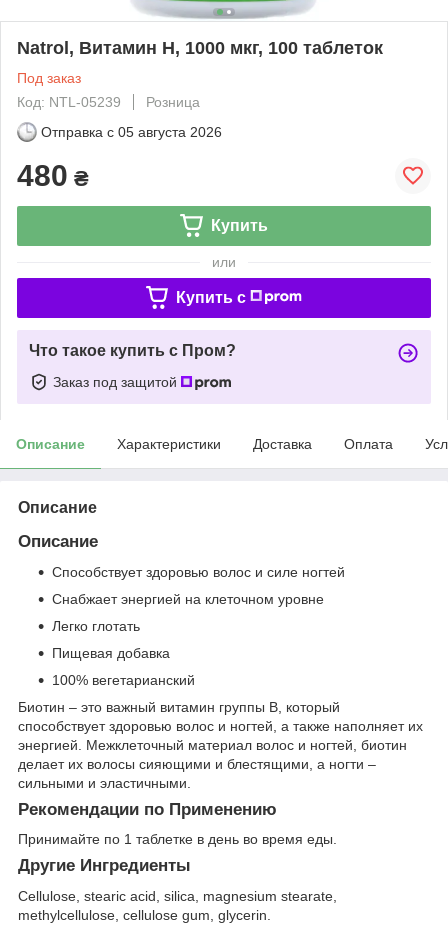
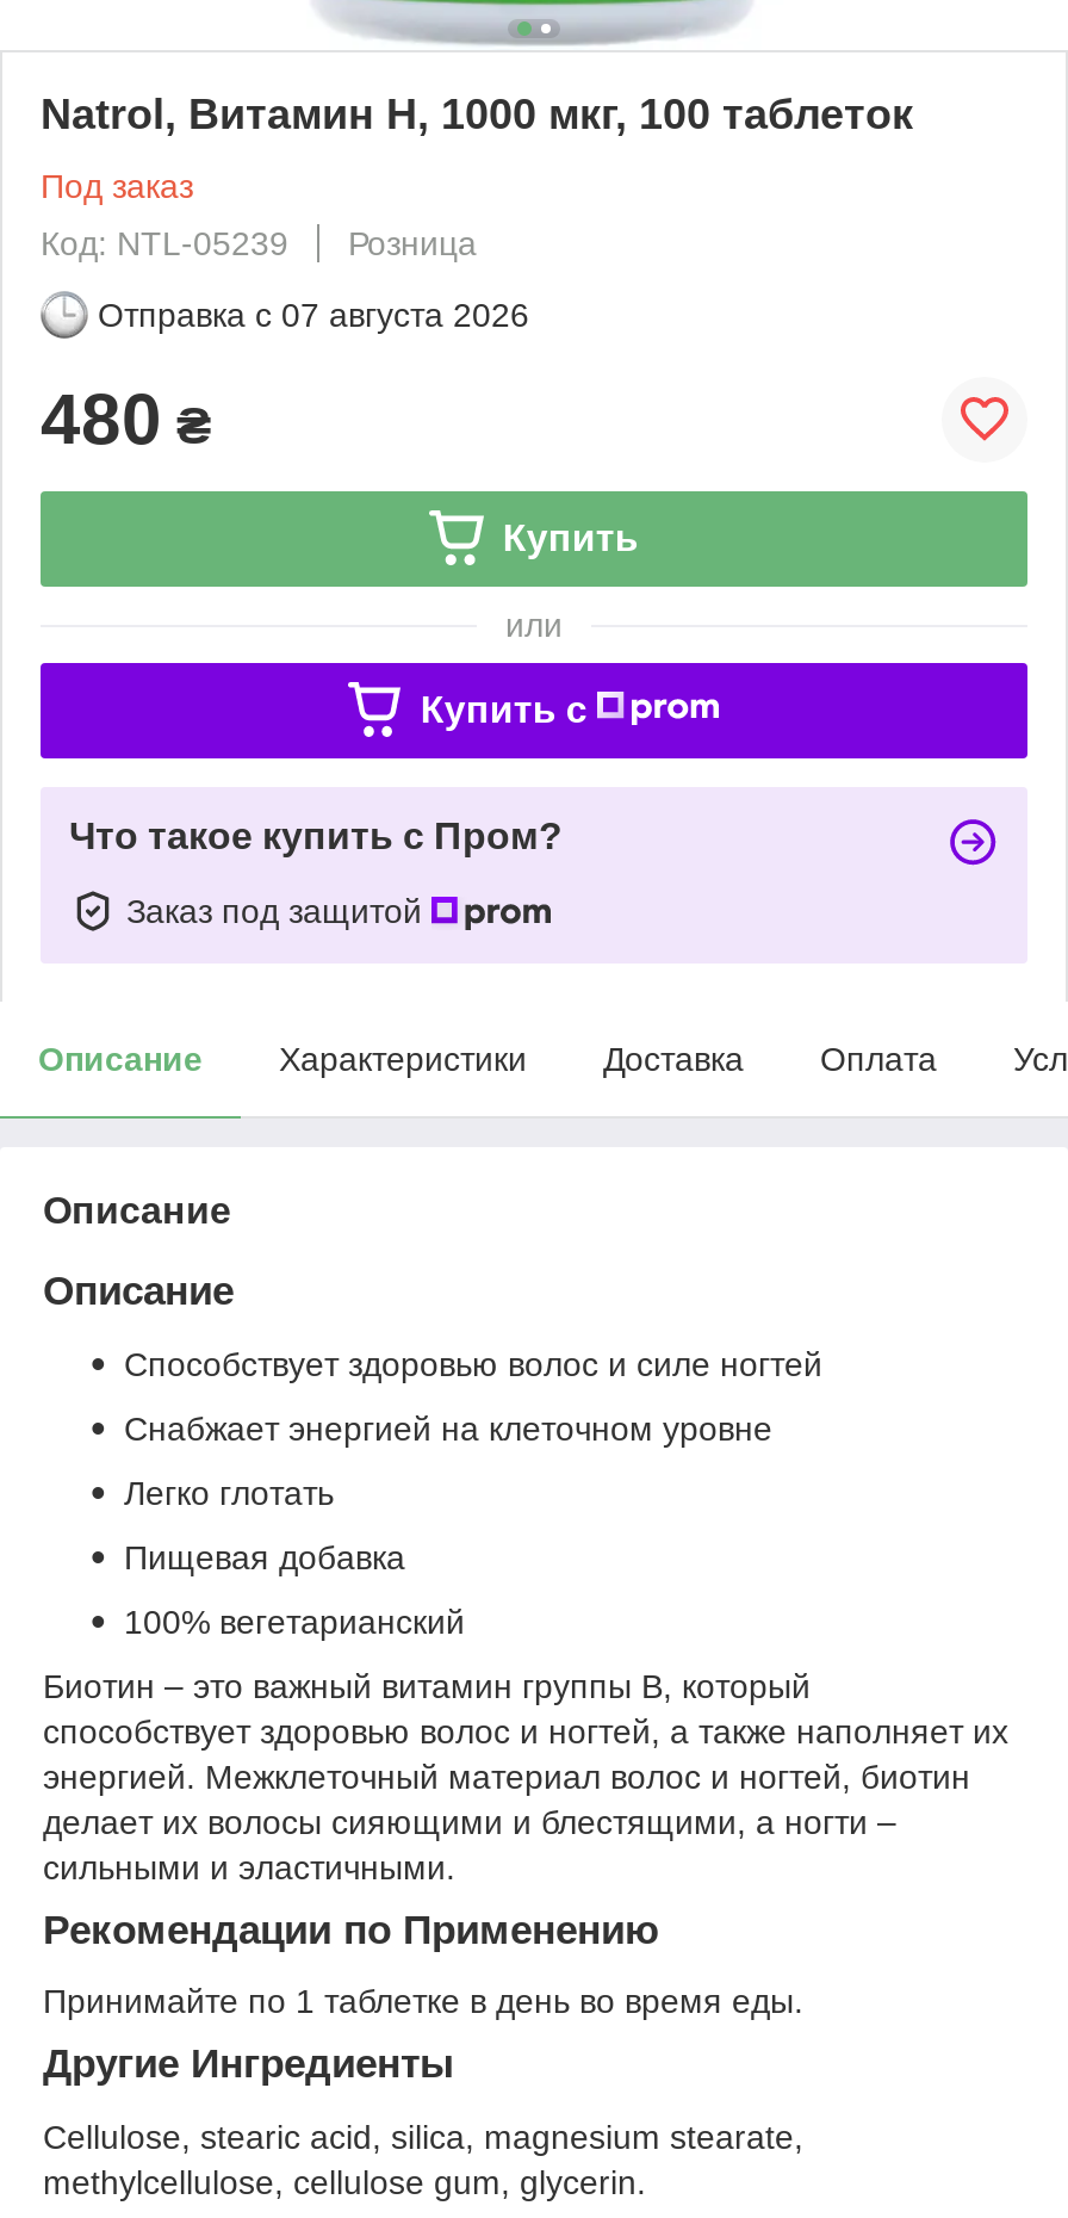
- Отправка с 05 августа 2026
+ Отправка с 07 августа 2026
